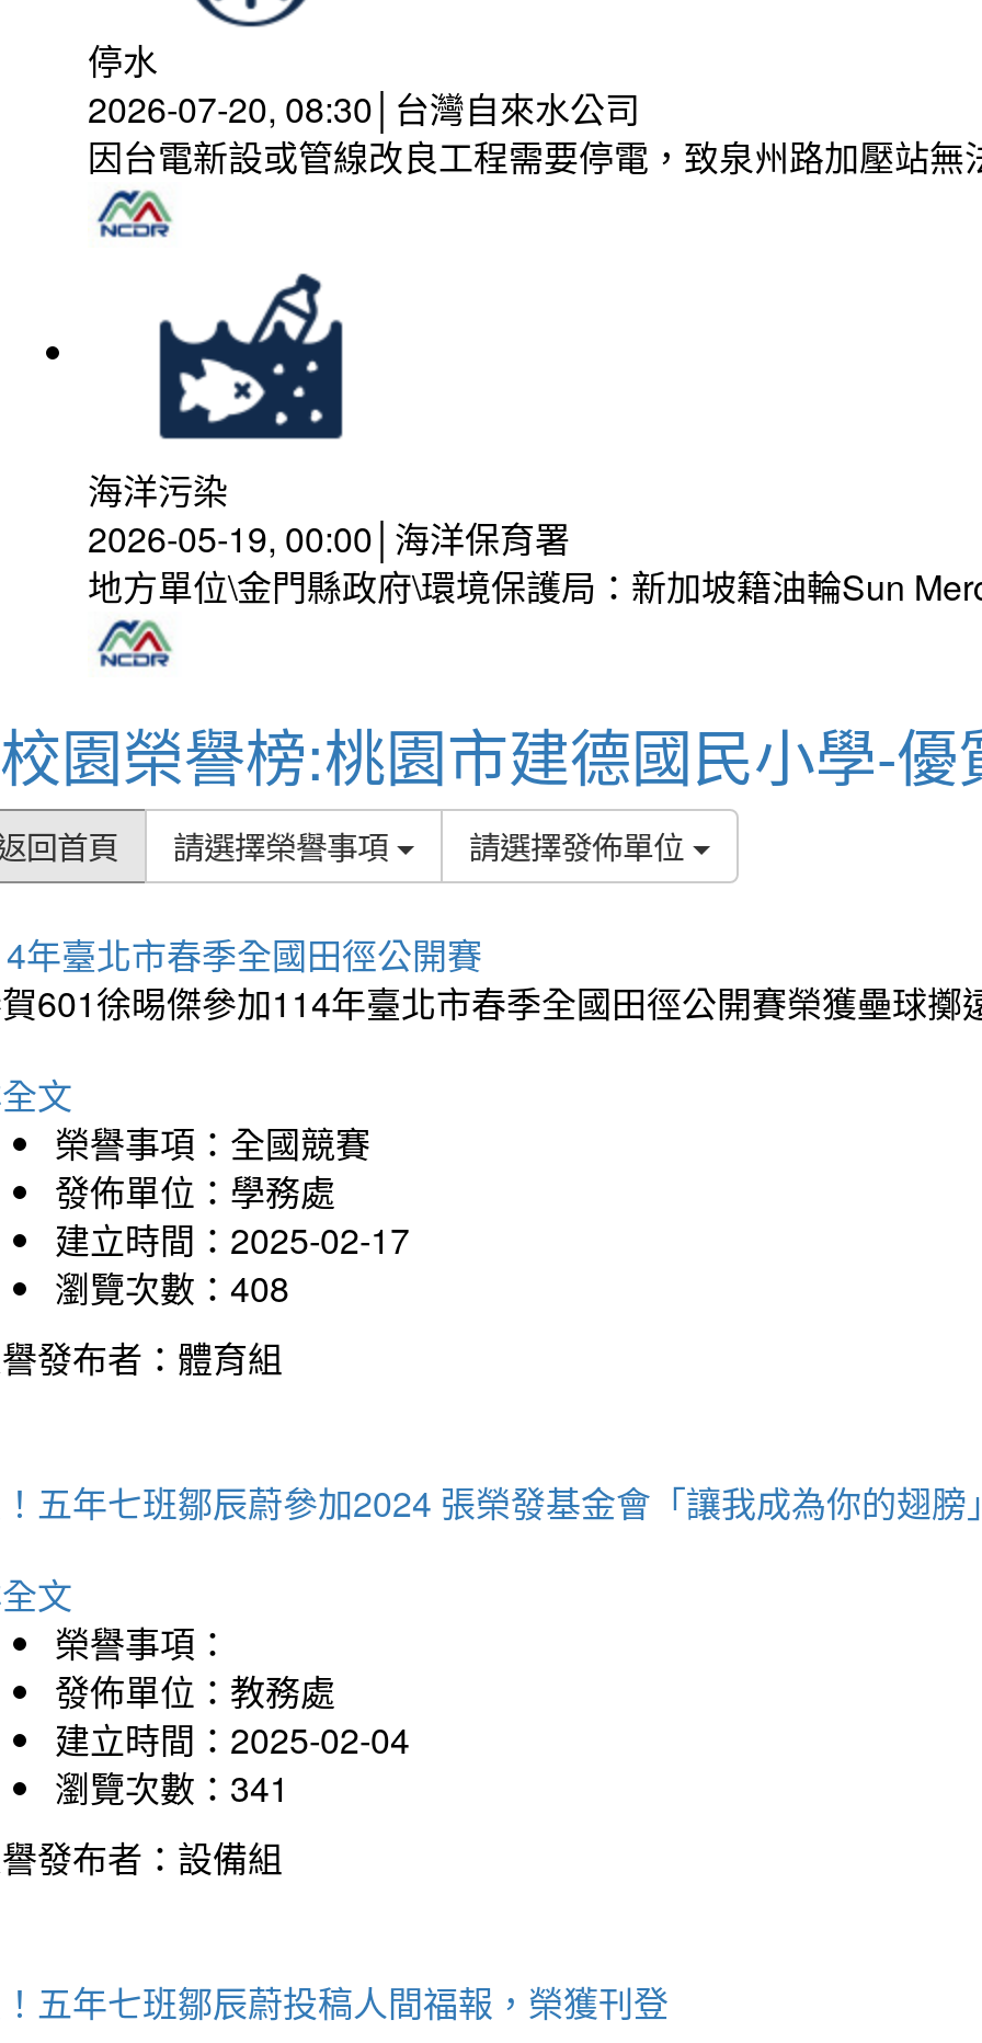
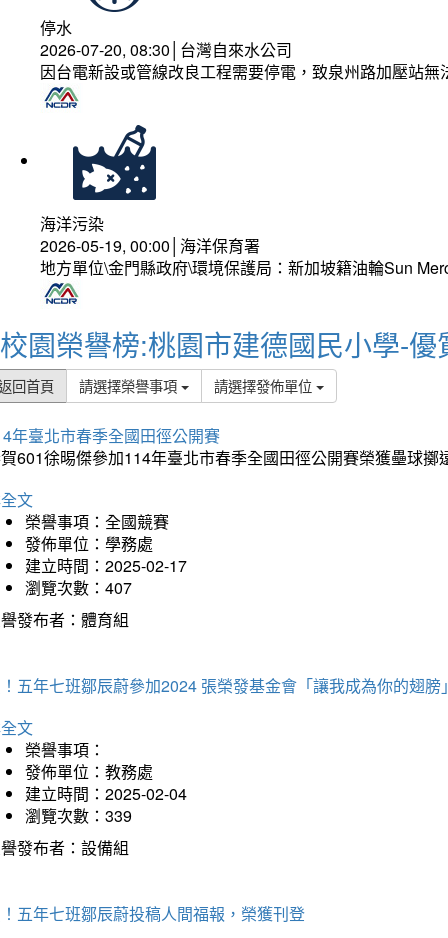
- 瀏覽次數：408
+ 瀏覽次數：407

- 瀏覽次數：341
+ 瀏覽次數：339
